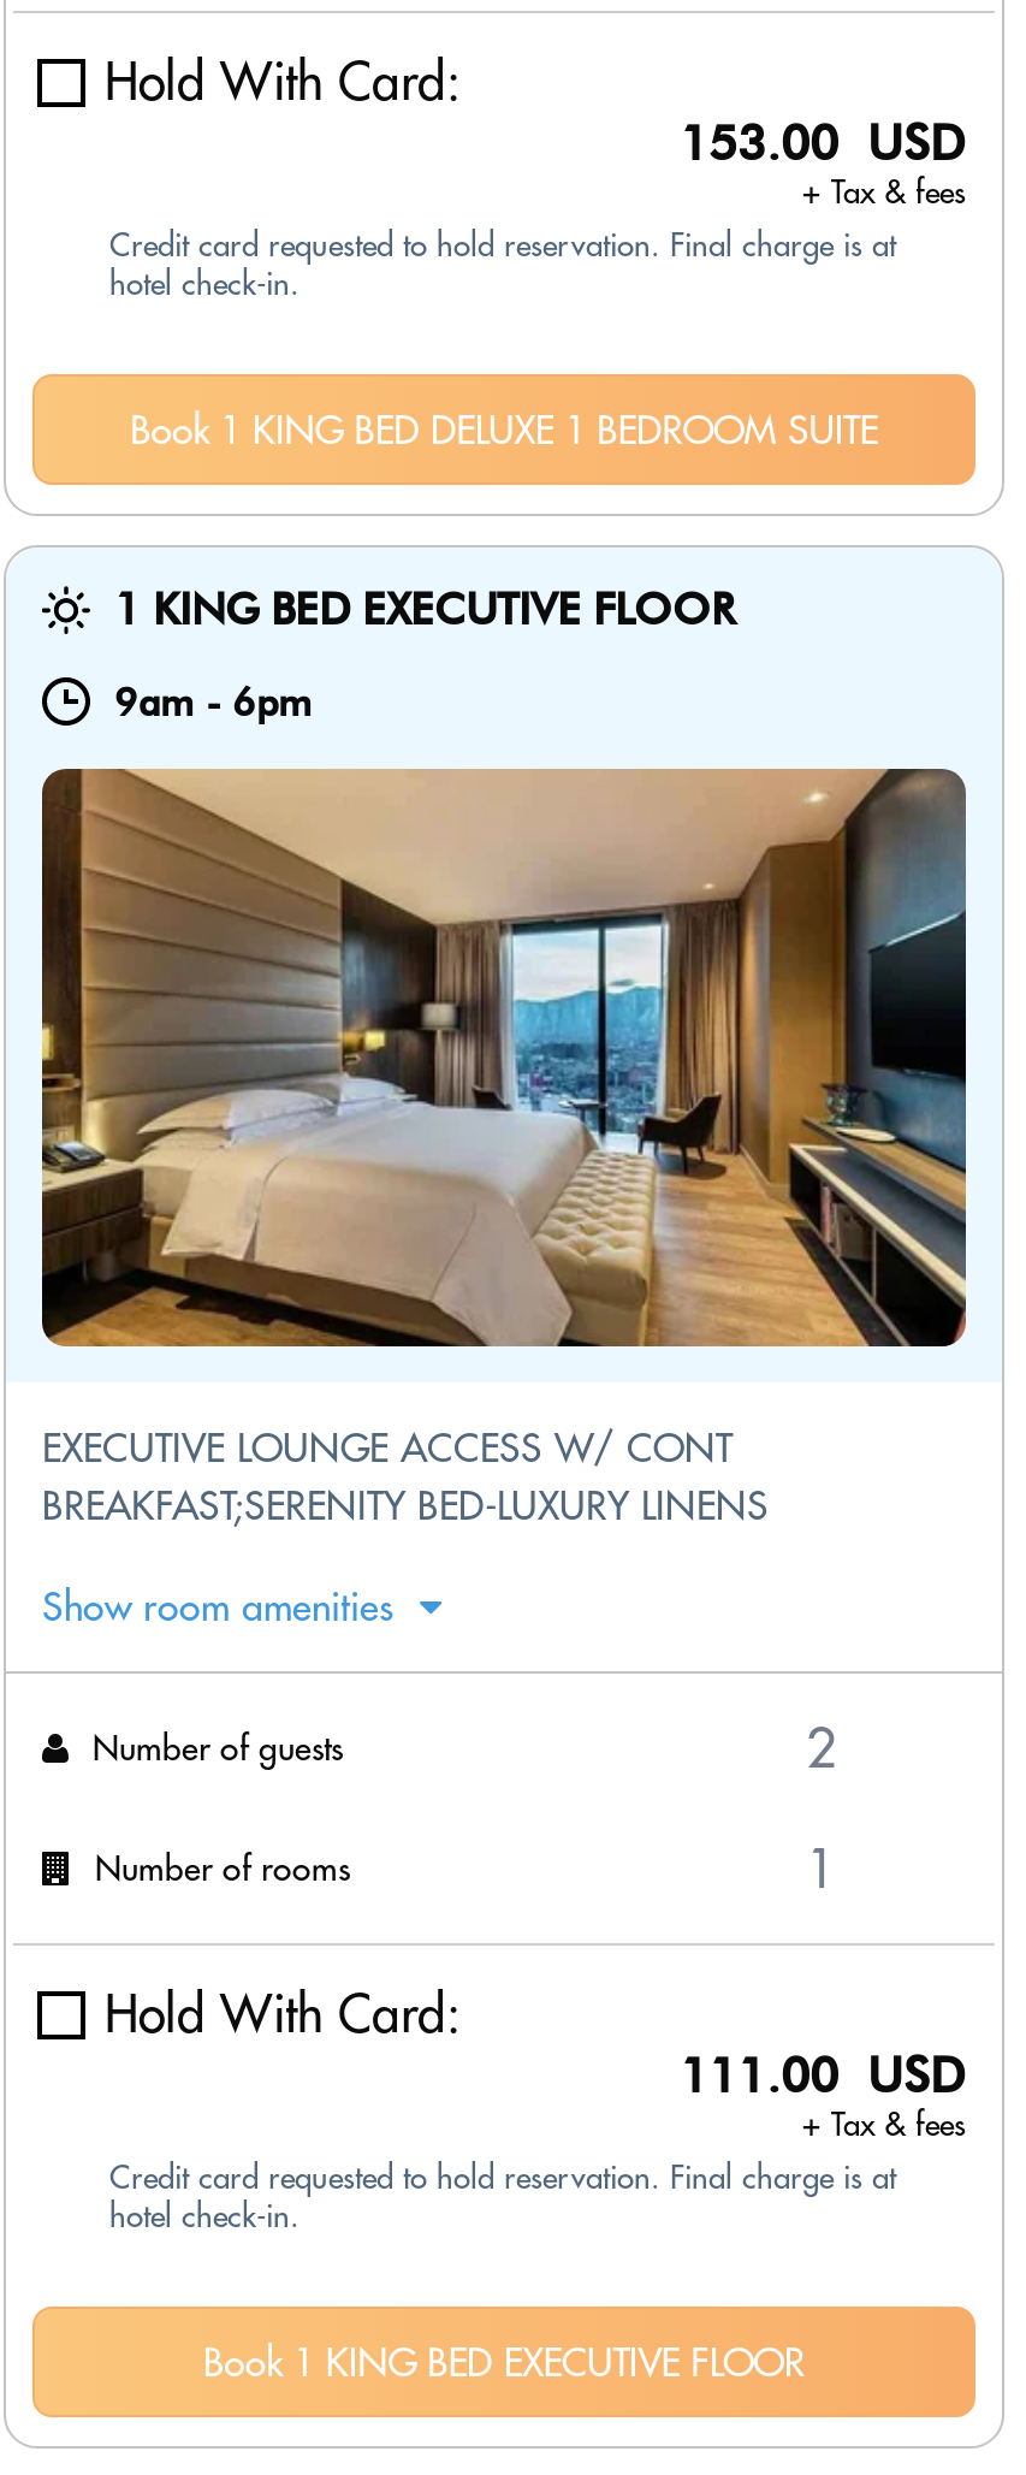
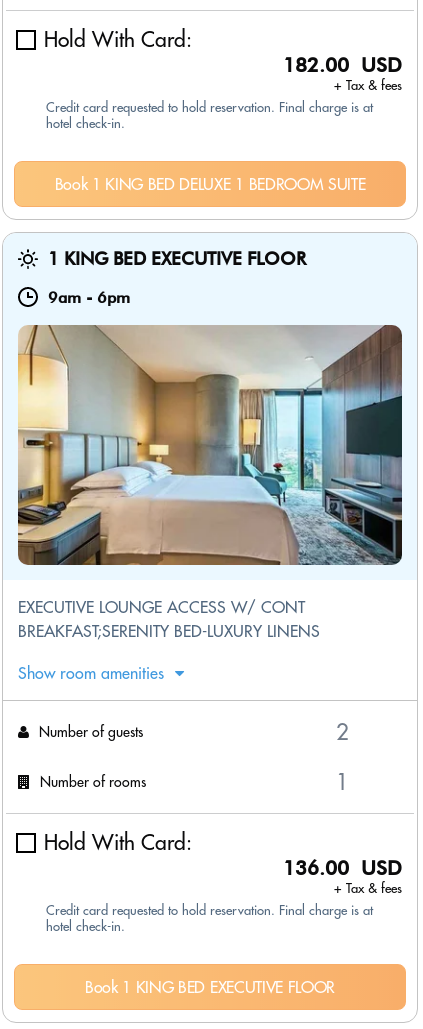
- 153.00 USD
+ 182.00 USD

- [image]
+ [image]

- 111.00 USD
+ 136.00 USD
